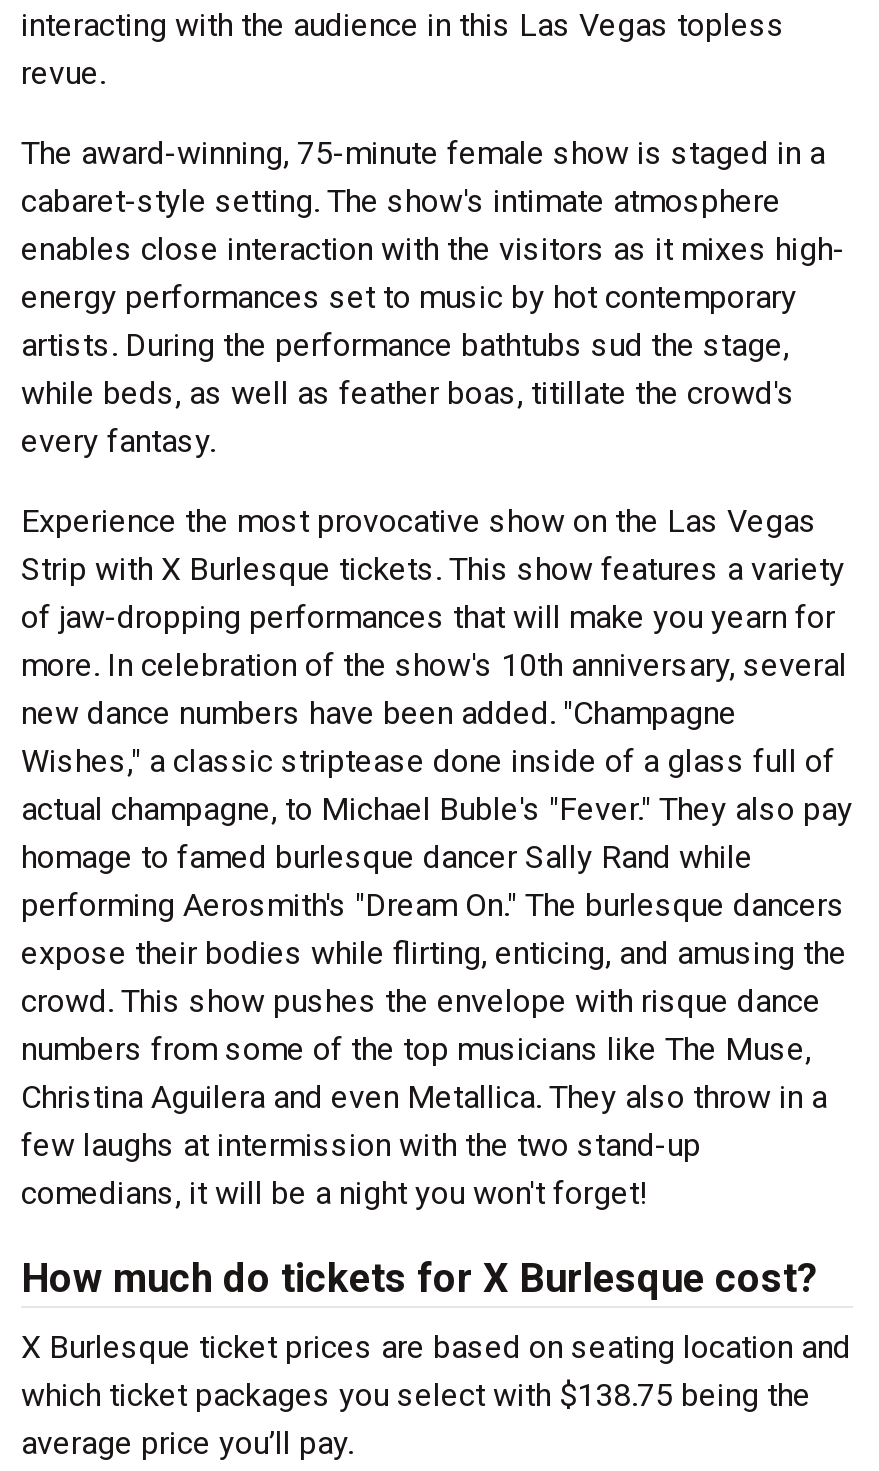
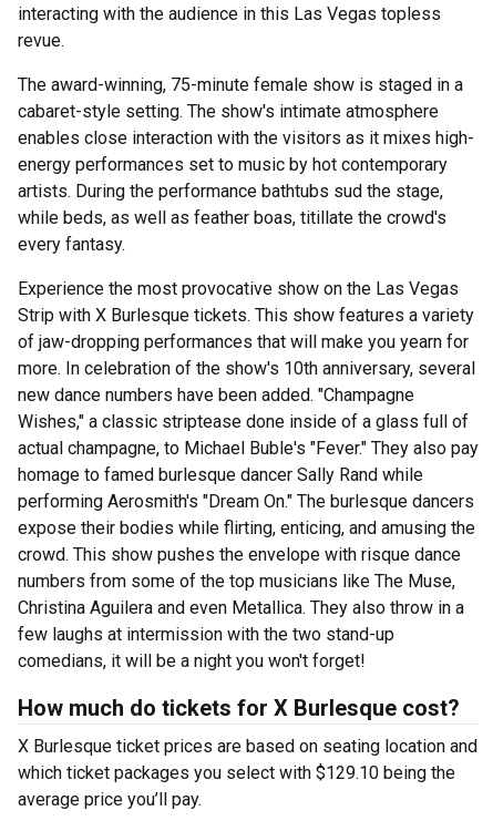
- which ticket packages you select with $138.75 being the
+ which ticket packages you select with $129.10 being the
